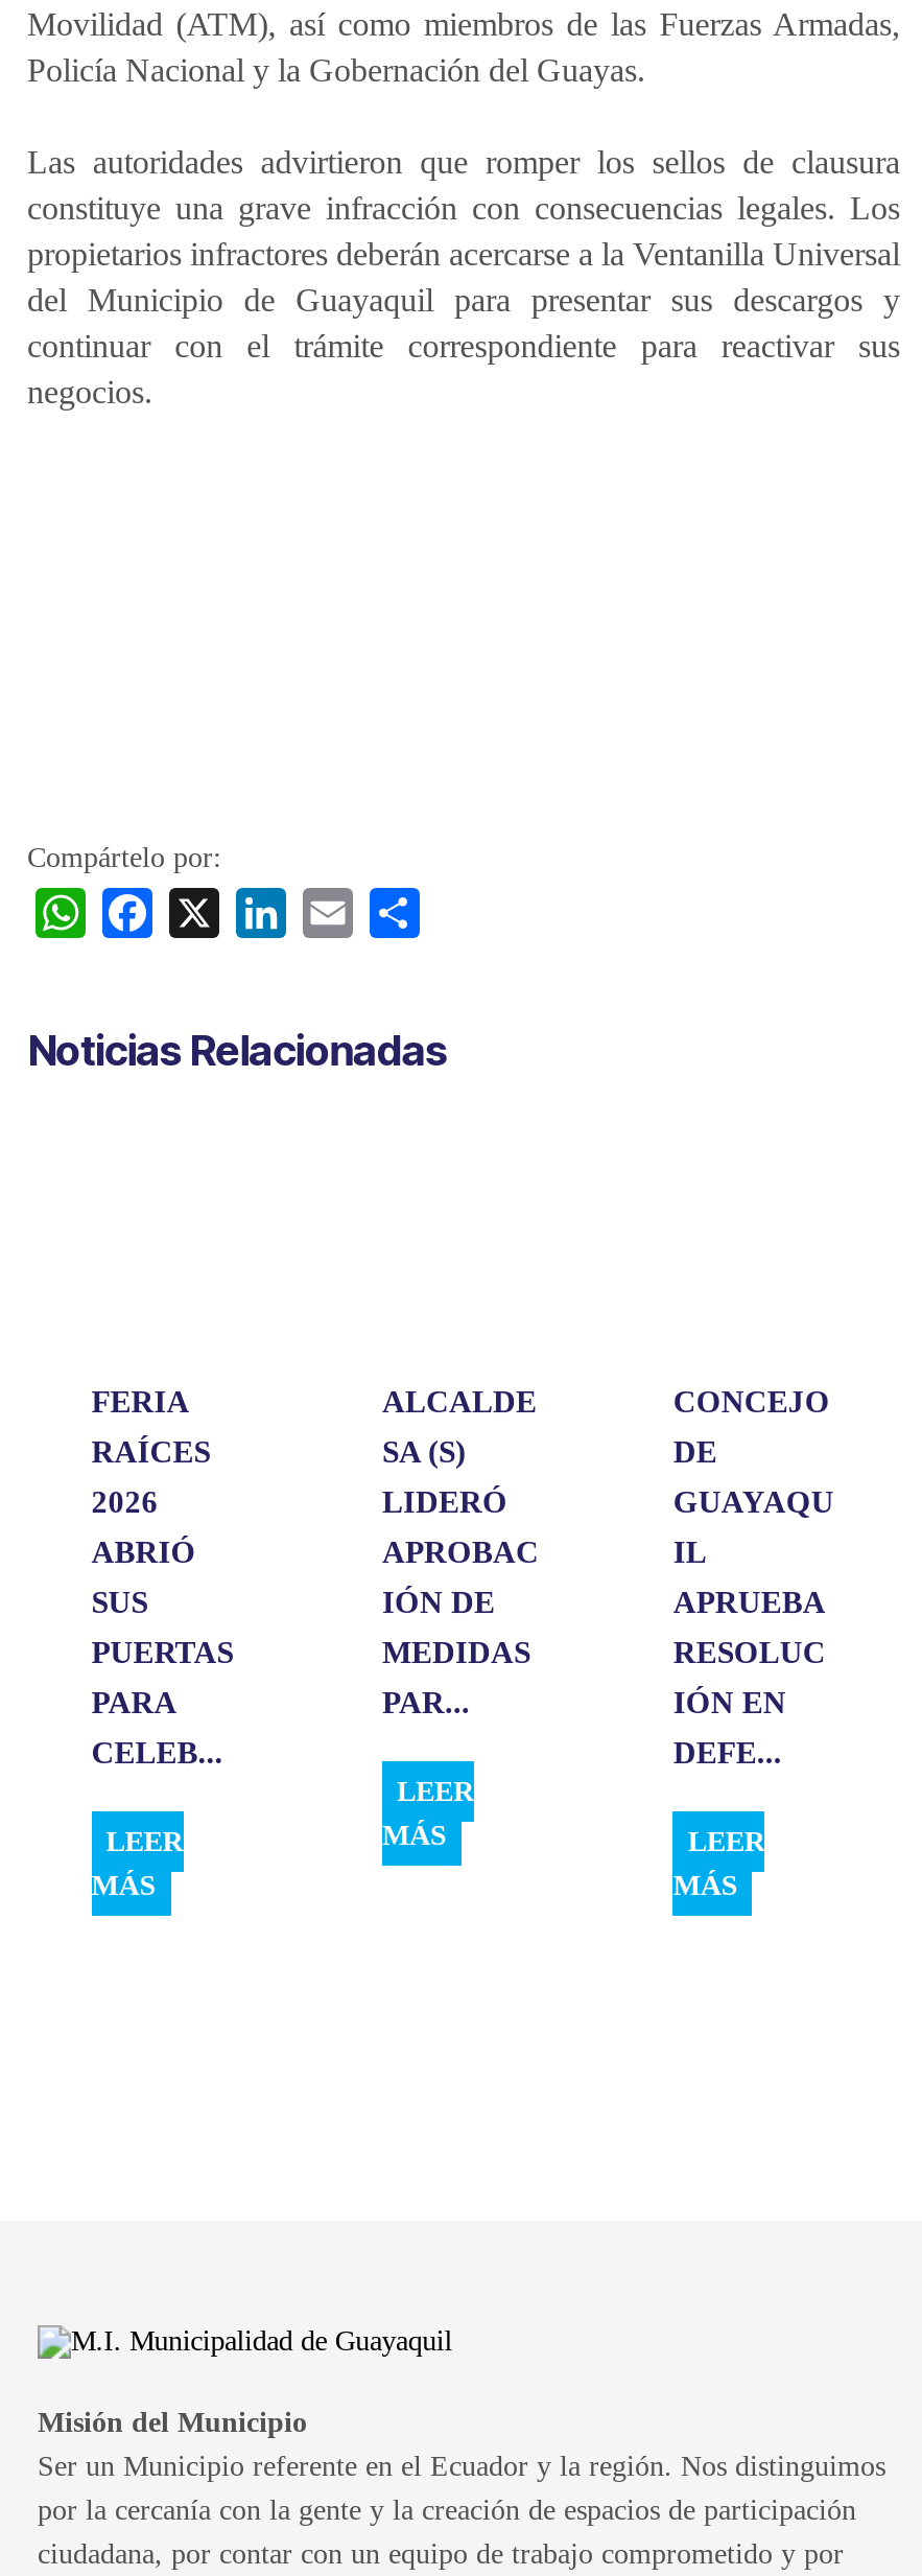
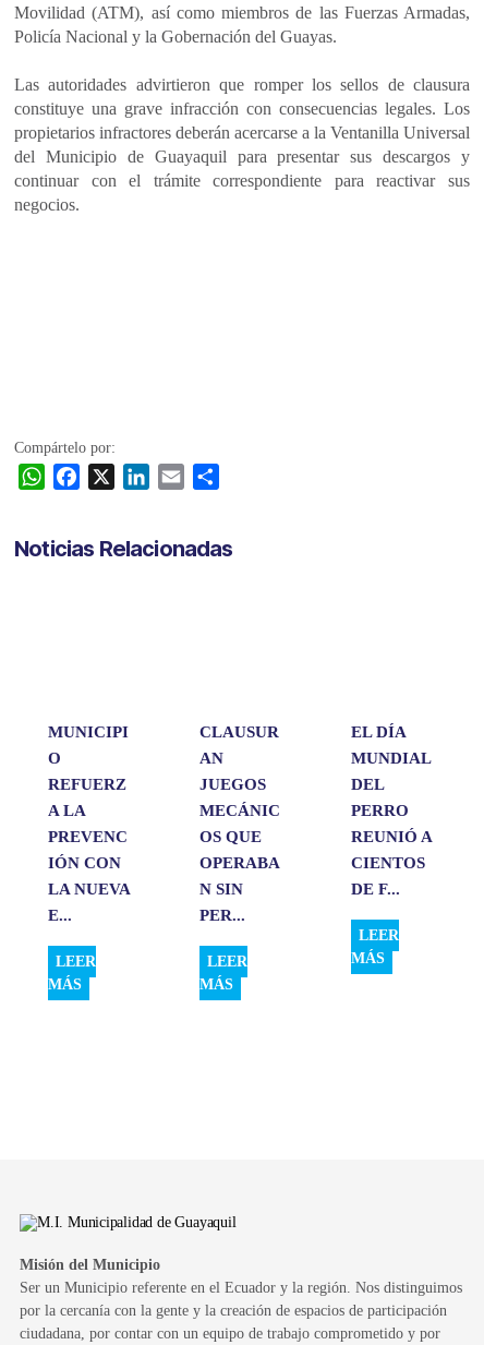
- FERIA
+ MUNICIPI

- ALCALDE
- SA (S)
- LIDERÓ
- APROBAC
- IÓN DE
- MEDIDAS
- PAR...
+ CLAUSUR
+ AN
+ JUEGOS
+ MECÁNIC
+ OS QUE
+ OPERABA
+ N SIN
+ PER...

- CONCEJO
- DE
- GUAYAQU
- IL
- APRUEBA
- RESOLUC
- IÓN EN
- DEFE...
+ EL DÍA
+ MUNDIAL
+ DEL
+ PERRO
+ REUNIÓ A
+ CIENTOS
+ DE F...

- RAÍCES
+ O

- 2026
+ REFUERZ

- ABRIÓ
+ A LA

- SUS
+ PREVENC

- PUERTAS
+ IÓN CON

- PARA
+ LA NUEVA

- CELEB...
+ E...

moved down: LEER | MÁS

moved up: LEER | MÁS
